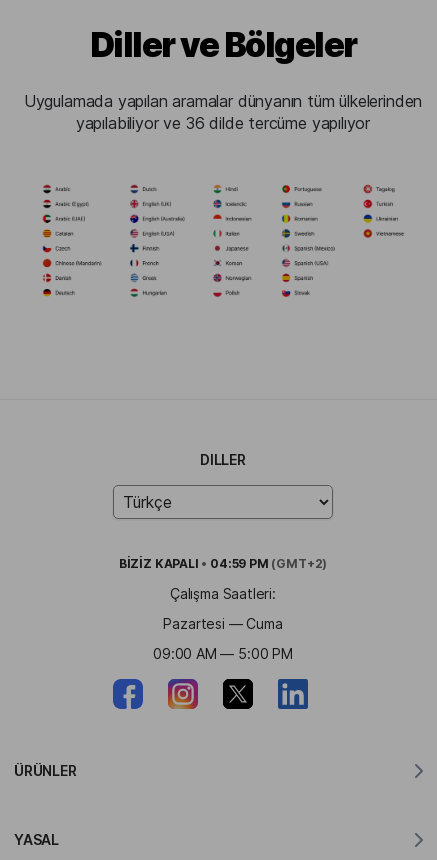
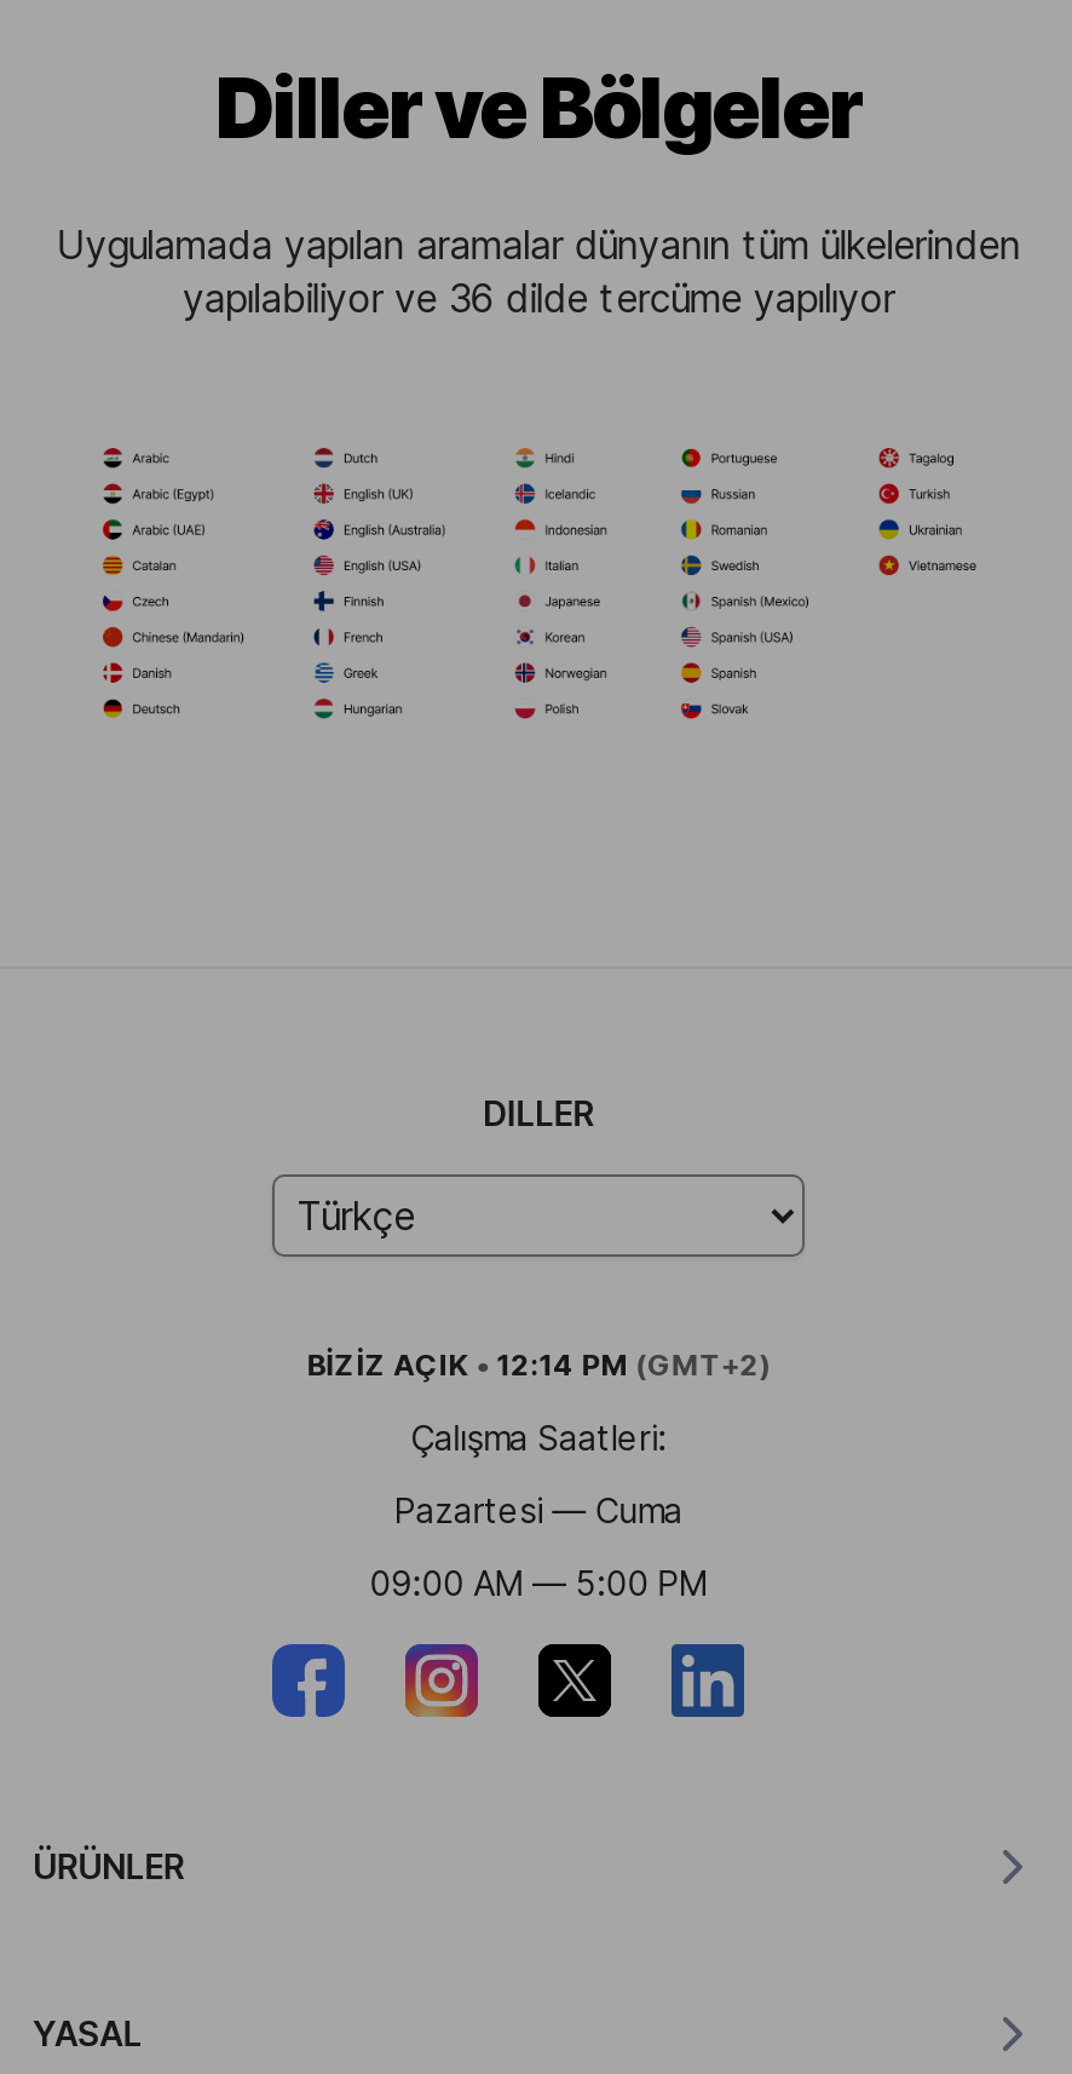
- BİZİZ KAPALI • 04:59 PM (GMT+2)
+ BİZİZ AÇIK • 12:14 PM (GMT+2)
